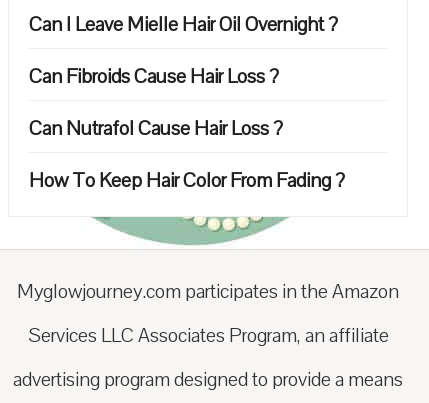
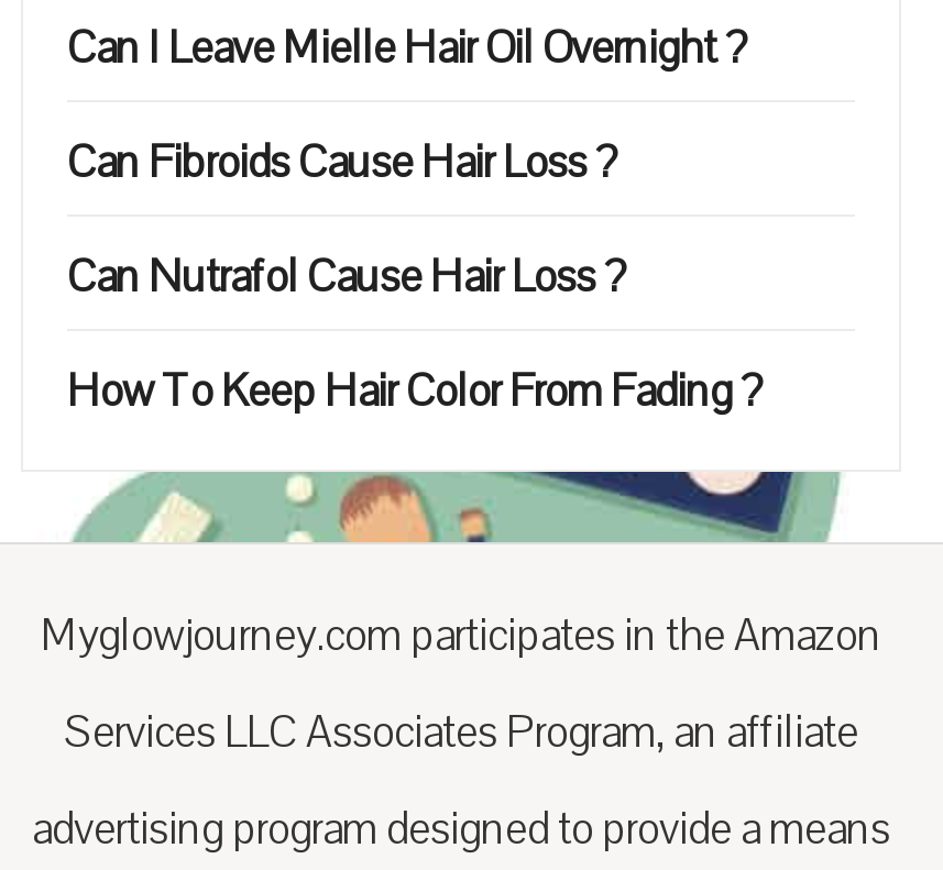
- [image]
+ [image]
